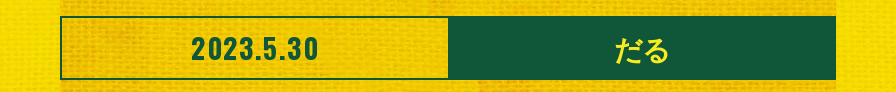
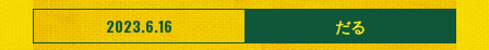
- 2023.5.30
+ 2023.6.16
